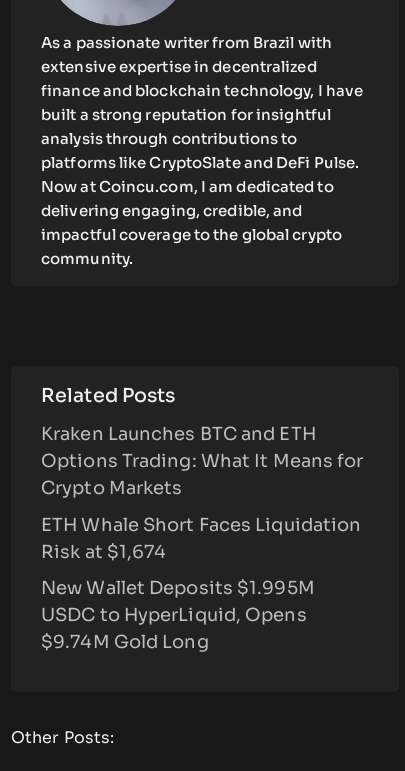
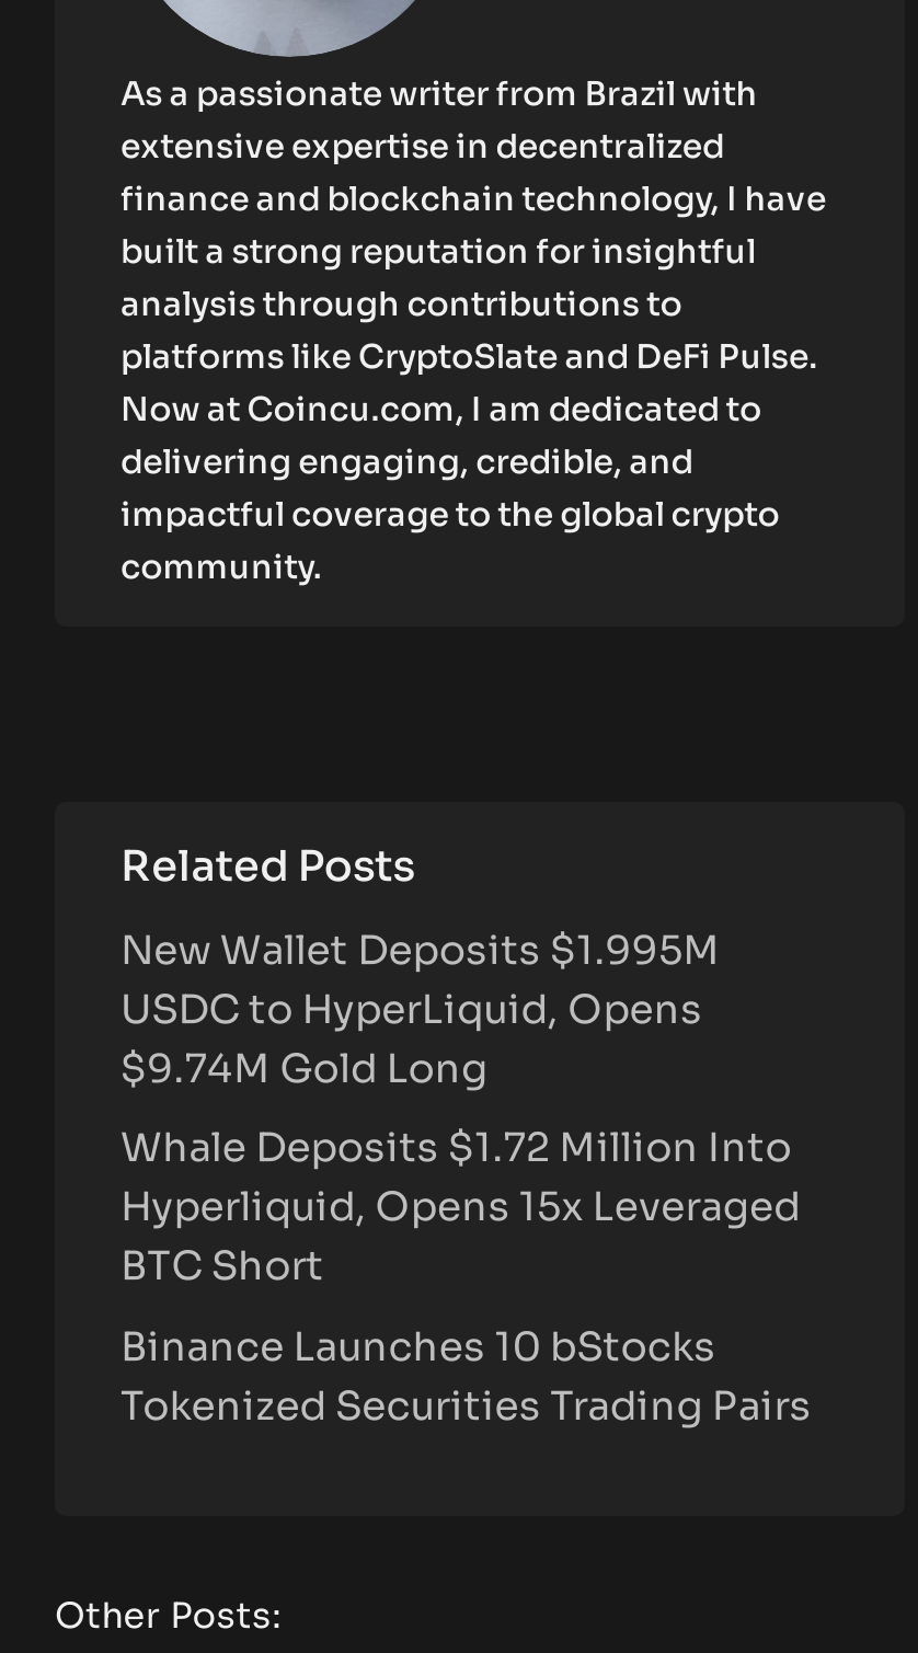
- Kraken Launches BTC and ETH
- Options Trading: What It Means for
- Crypto Markets
- ETH Whale Short Faces Liquidation
- Risk at $1,674

moved up: New Wallet Deposits $1.995M | USDC to HyperLiquid, Opens | $9.74M Gold Long

+ Whale Deposits $1.72 Million Into
+ Hyperliquid, Opens 15x Leveraged
+ BTC Short
+ Binance Launches 10 bStocks
+ Tokenized Securities Trading Pairs
